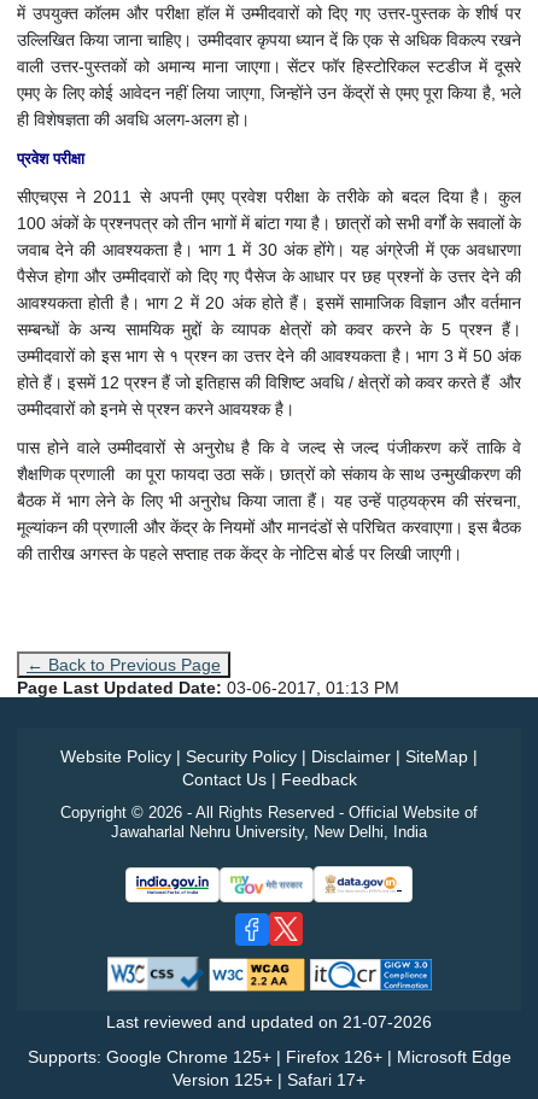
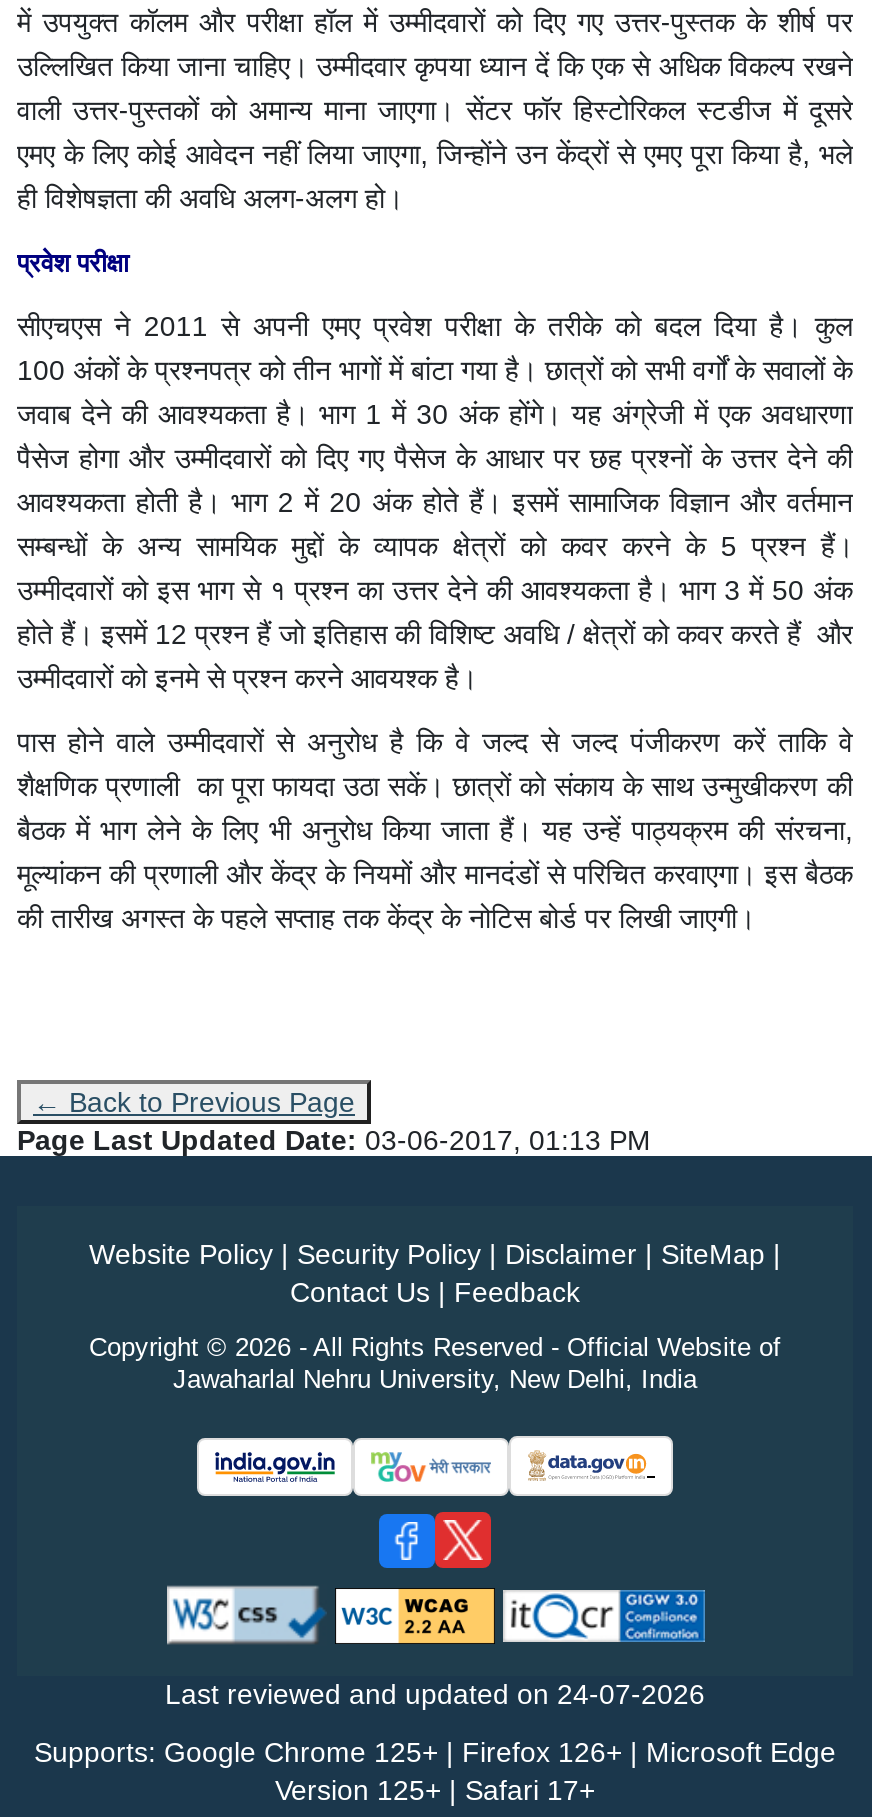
- Last reviewed and updated on 21-07-2026
+ Last reviewed and updated on 24-07-2026
